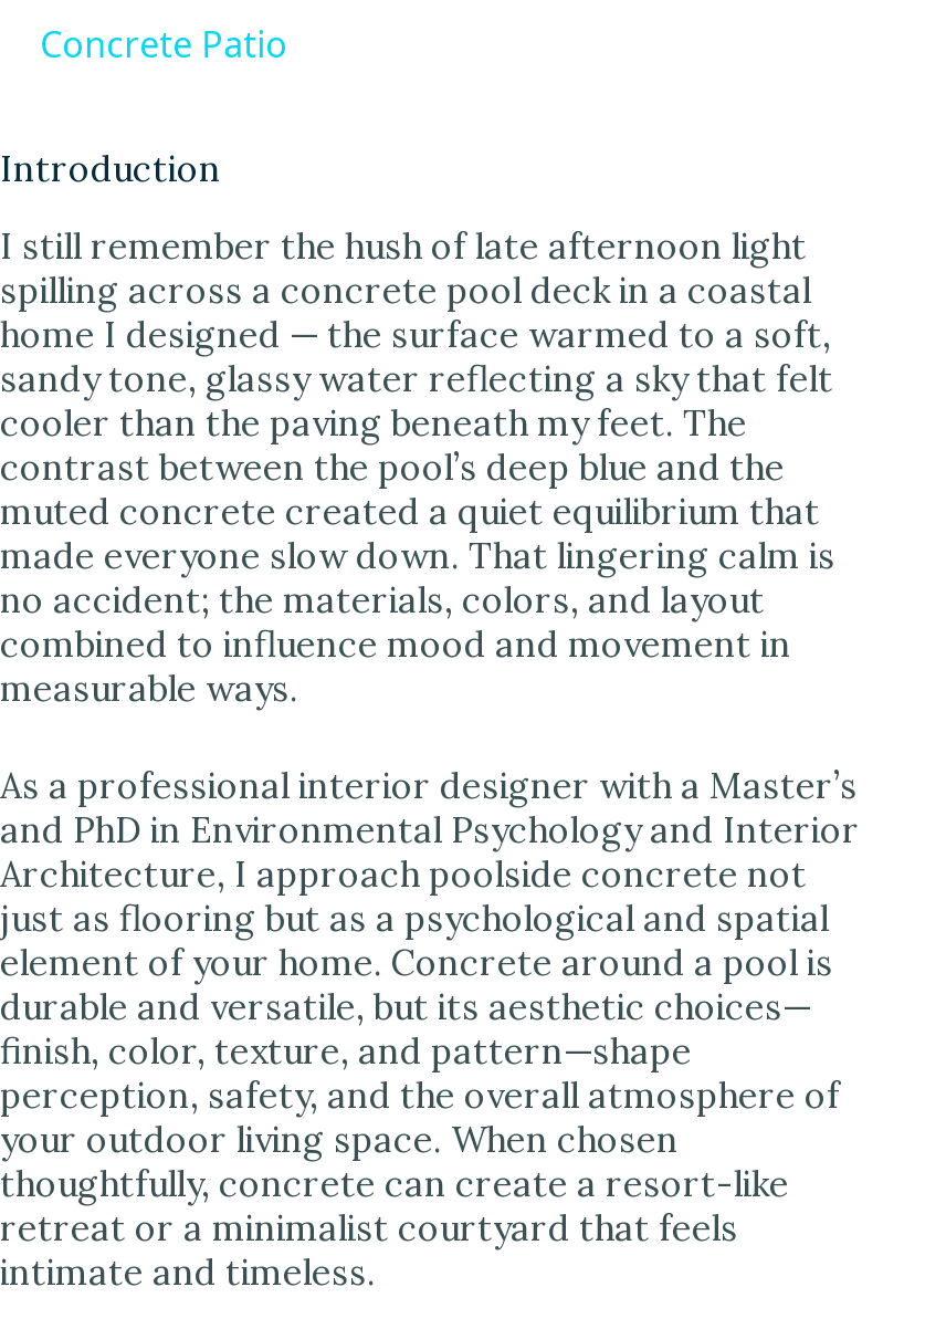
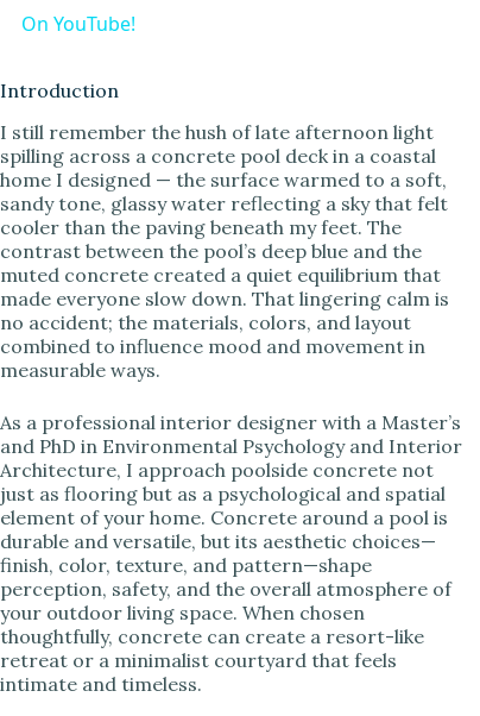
- Concrete Patio
+ On YouTube!
